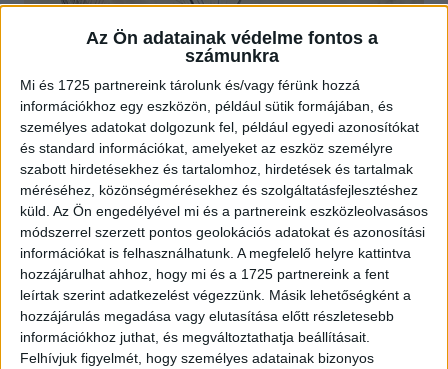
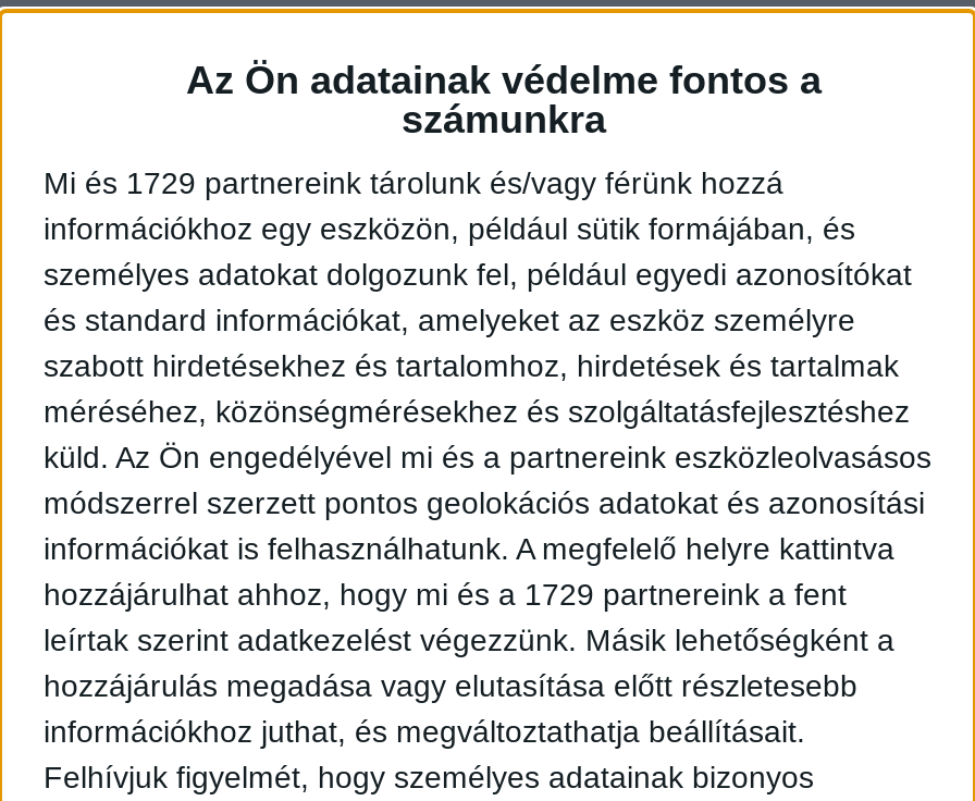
- Mi és 1725 partnereink tárolunk és/vagy férünk hozzá
+ Mi és 1729 partnereink tárolunk és/vagy férünk hozzá

- hozzájárulhat ahhoz, hogy mi és a 1725 partnereink a fent
+ hozzájárulhat ahhoz, hogy mi és a 1729 partnereink a fent
